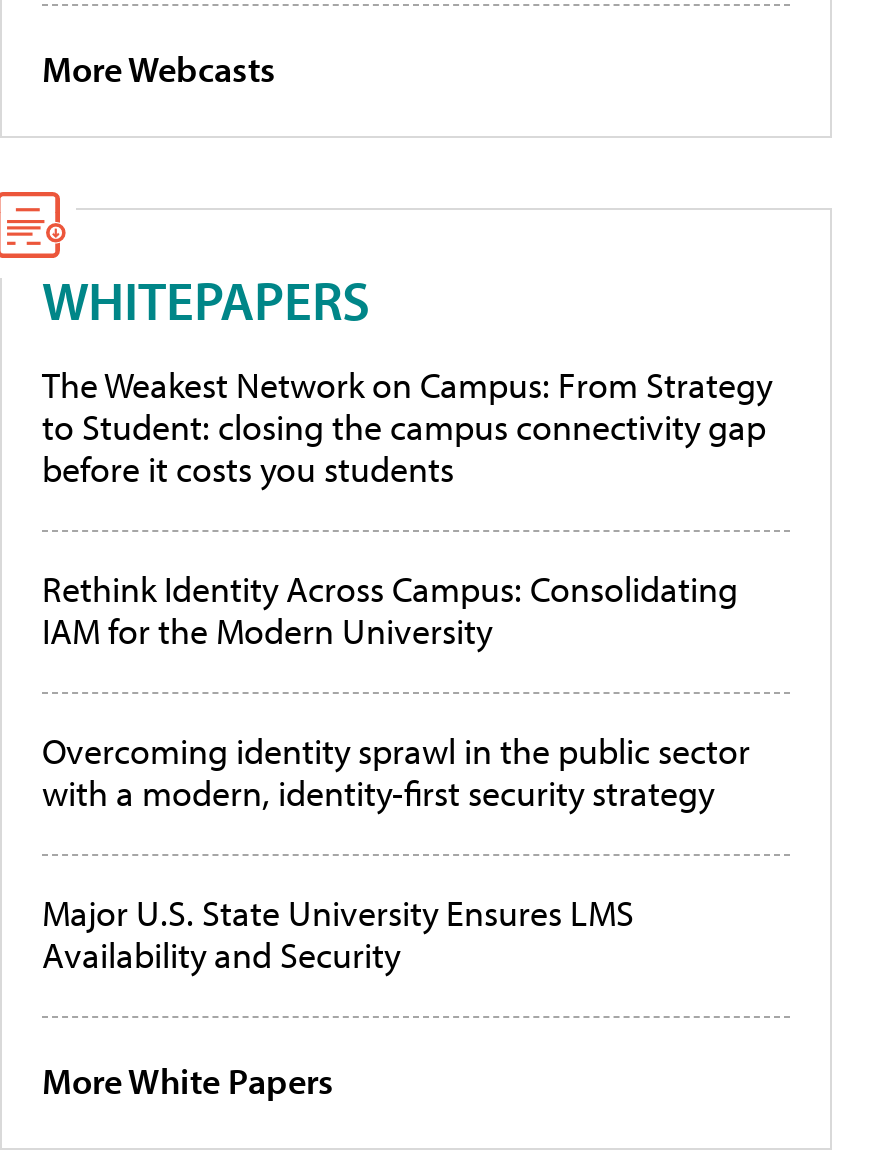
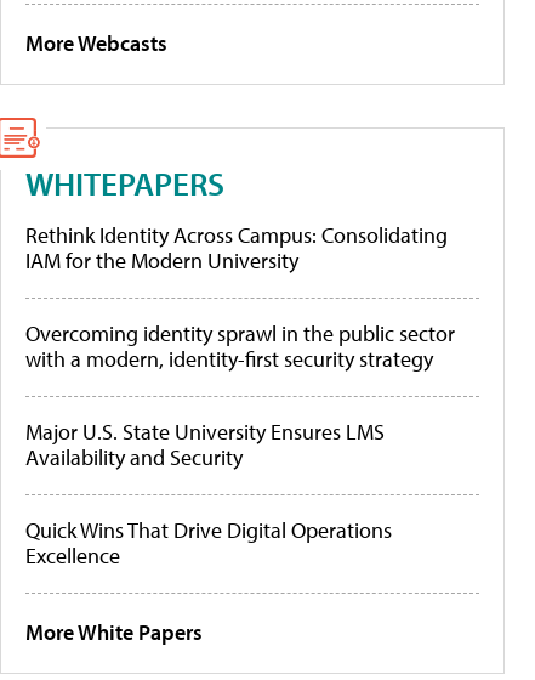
- The Weakest Network on Campus: From Strategy
- to Student: closing the campus connectivity gap
- before it costs you students

moved up: Rethink Identity Across Campus: Consolidating | IAM for the Modern University | Overcoming identity sprawl in the public sector | with a modern, identity-first security strategy | Major U.S. State University Ensures LMS | Availability and Security

+ Quick Wins That Drive Digital Operations
+ Excellence
